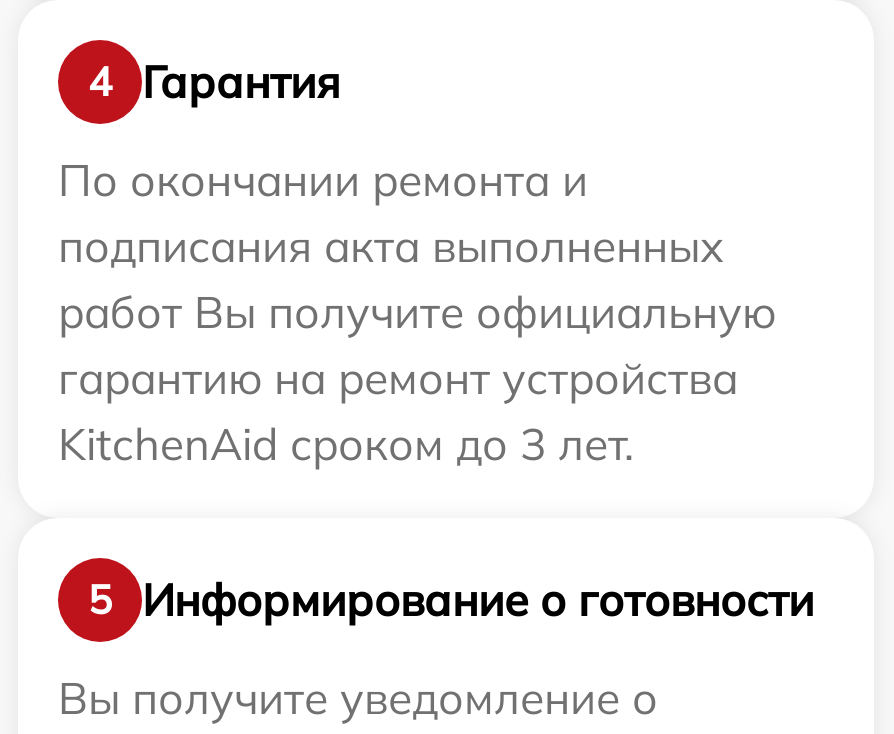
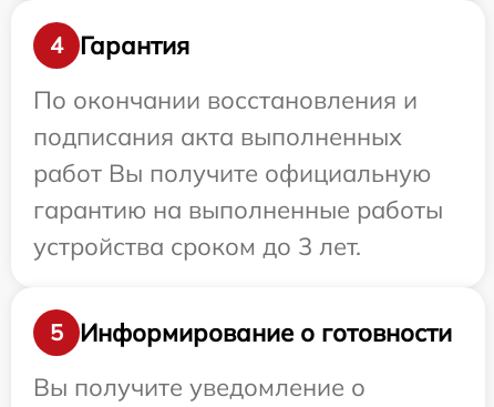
- По окончании ремонта и
+ По окончании восстановления и

- гарантию на ремонт устройства
+ гарантию на выполненные работы

- KitchenAid сроком до 3 лет.
+ устройства сроком до 3 лет.
